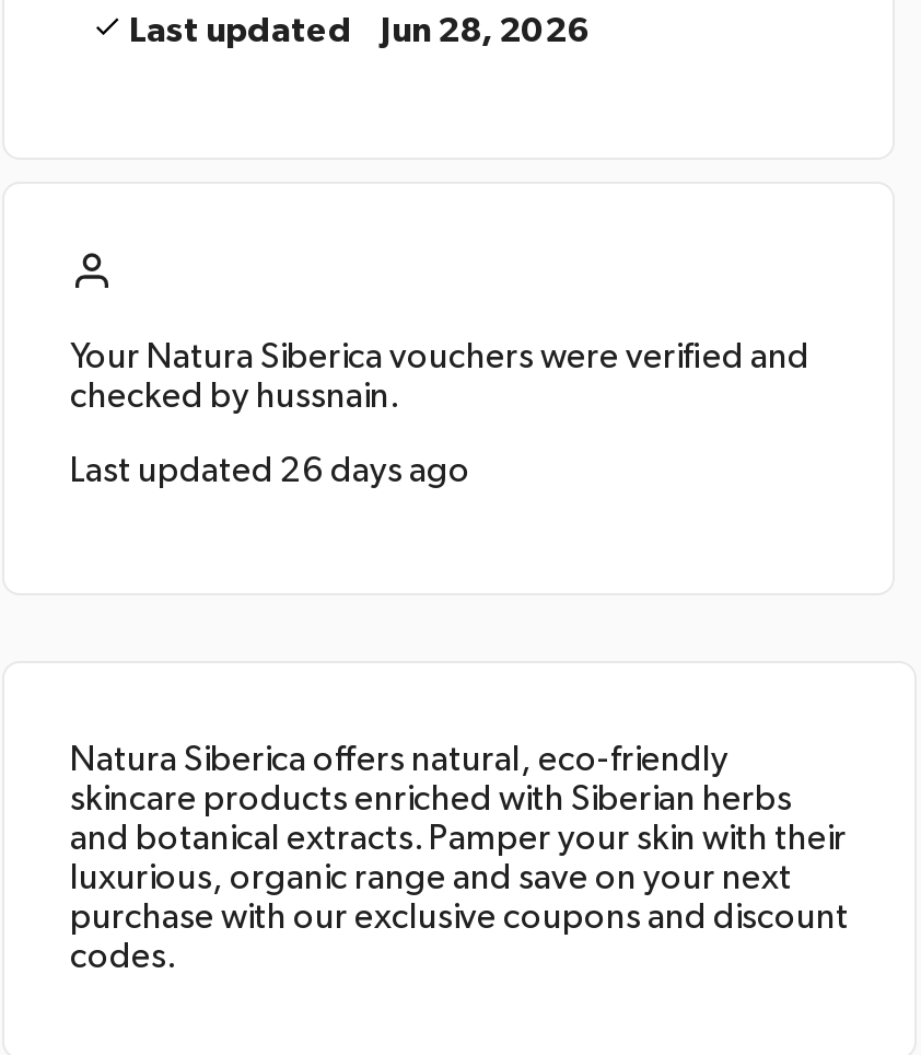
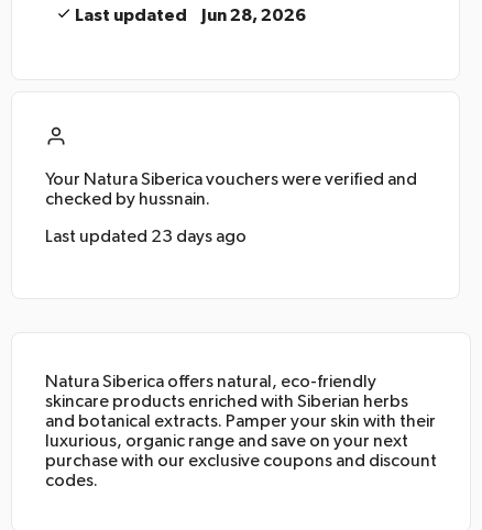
- Last updated 26 days ago
+ Last updated 23 days ago
